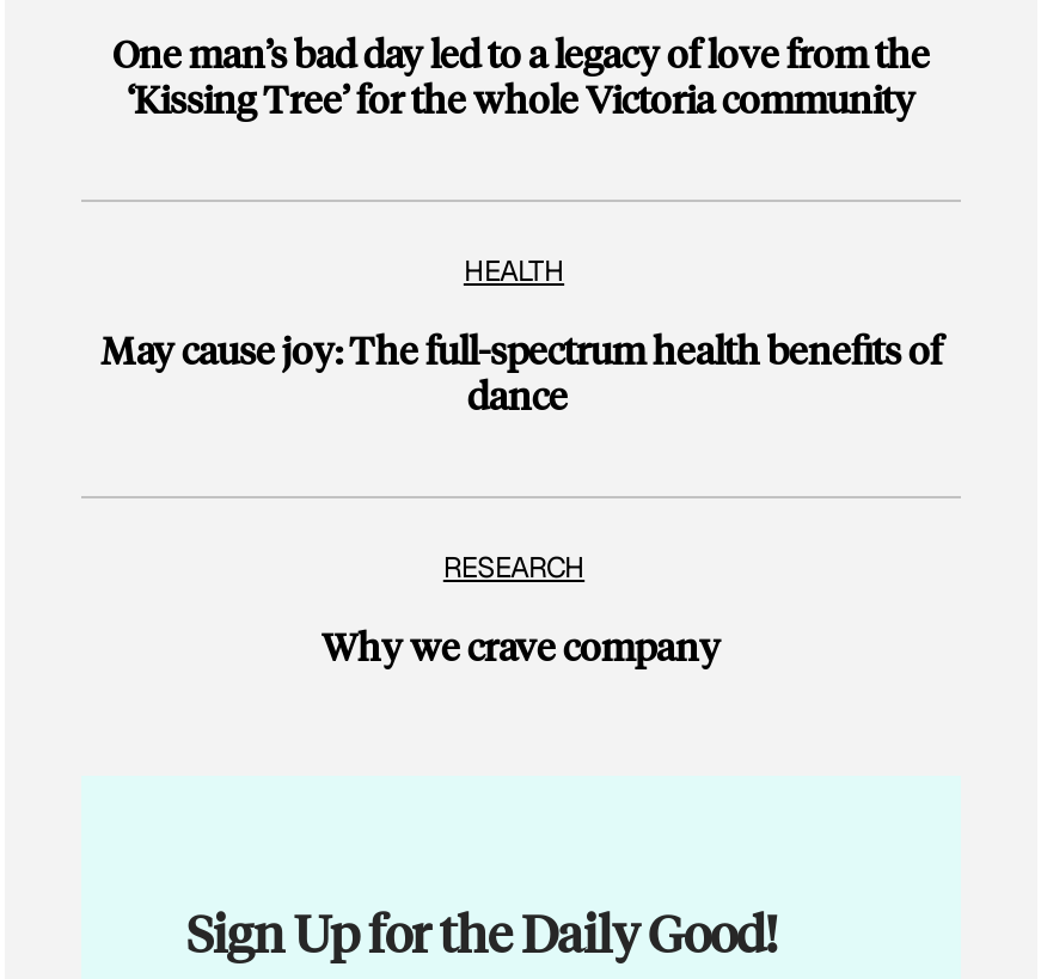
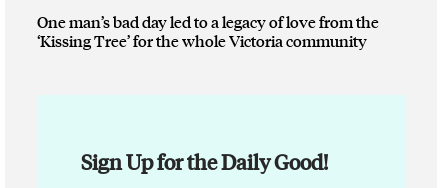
- HEALTH
- May cause joy: The full-spectrum health benefits of
- dance

- RESEARCH
- Why we crave company
